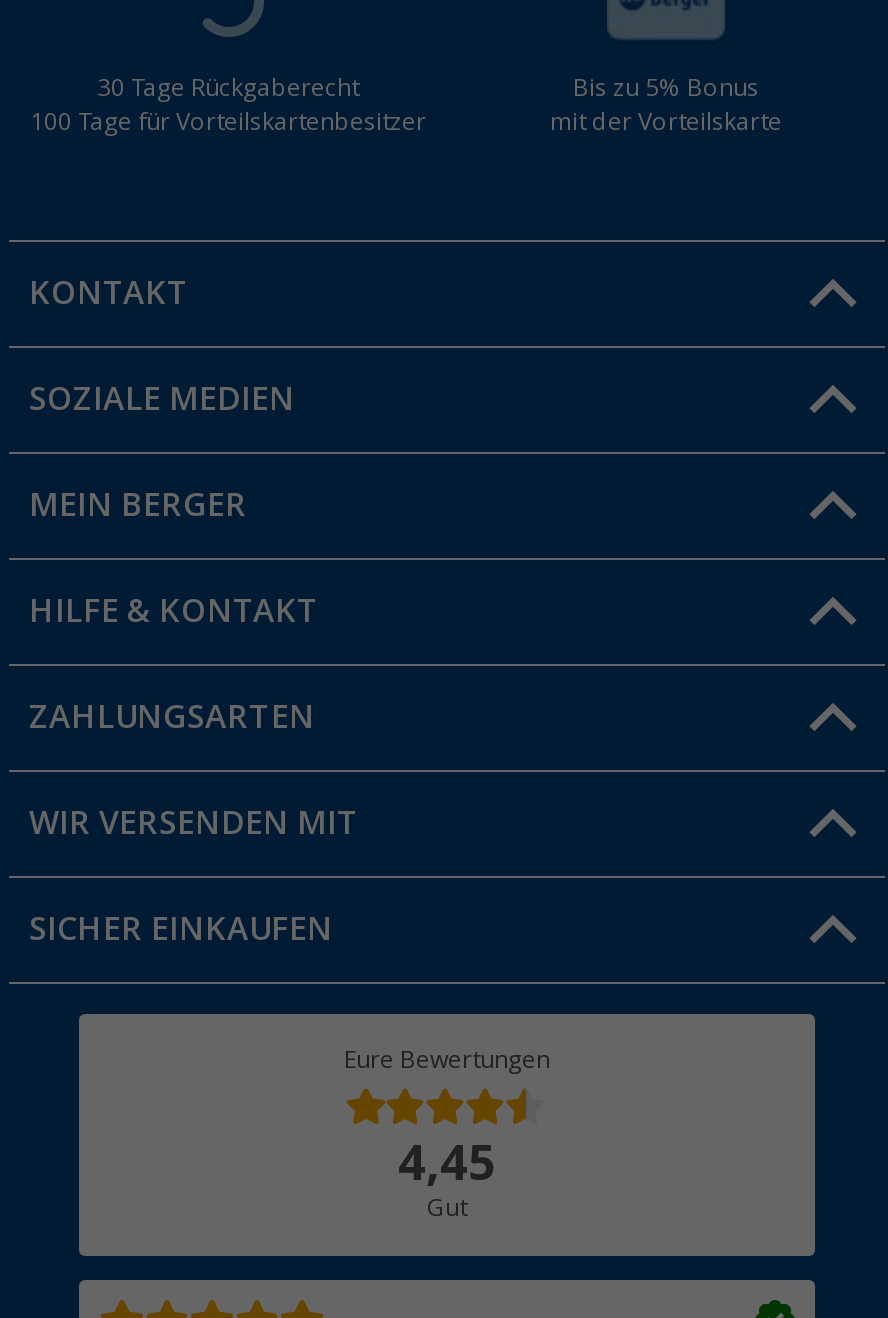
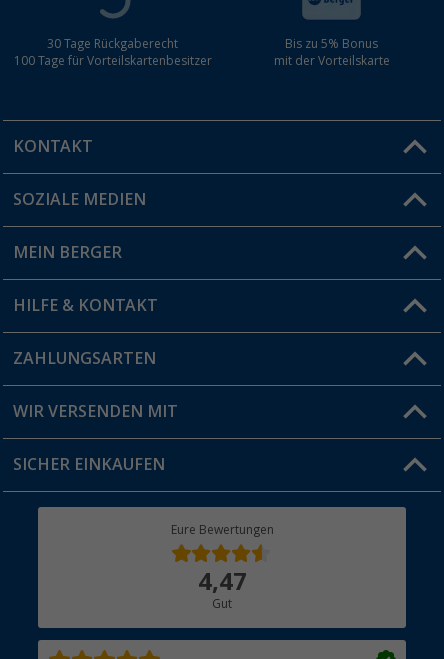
- 4,45
+ 4,47
